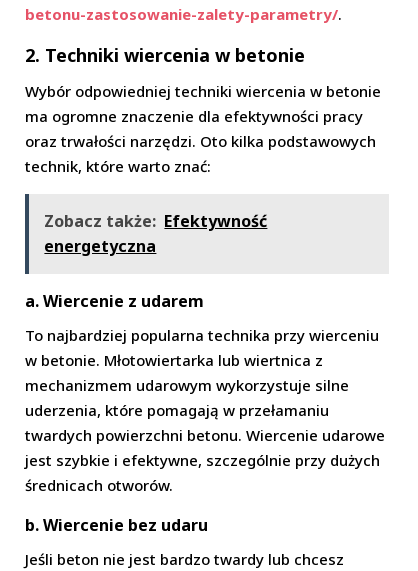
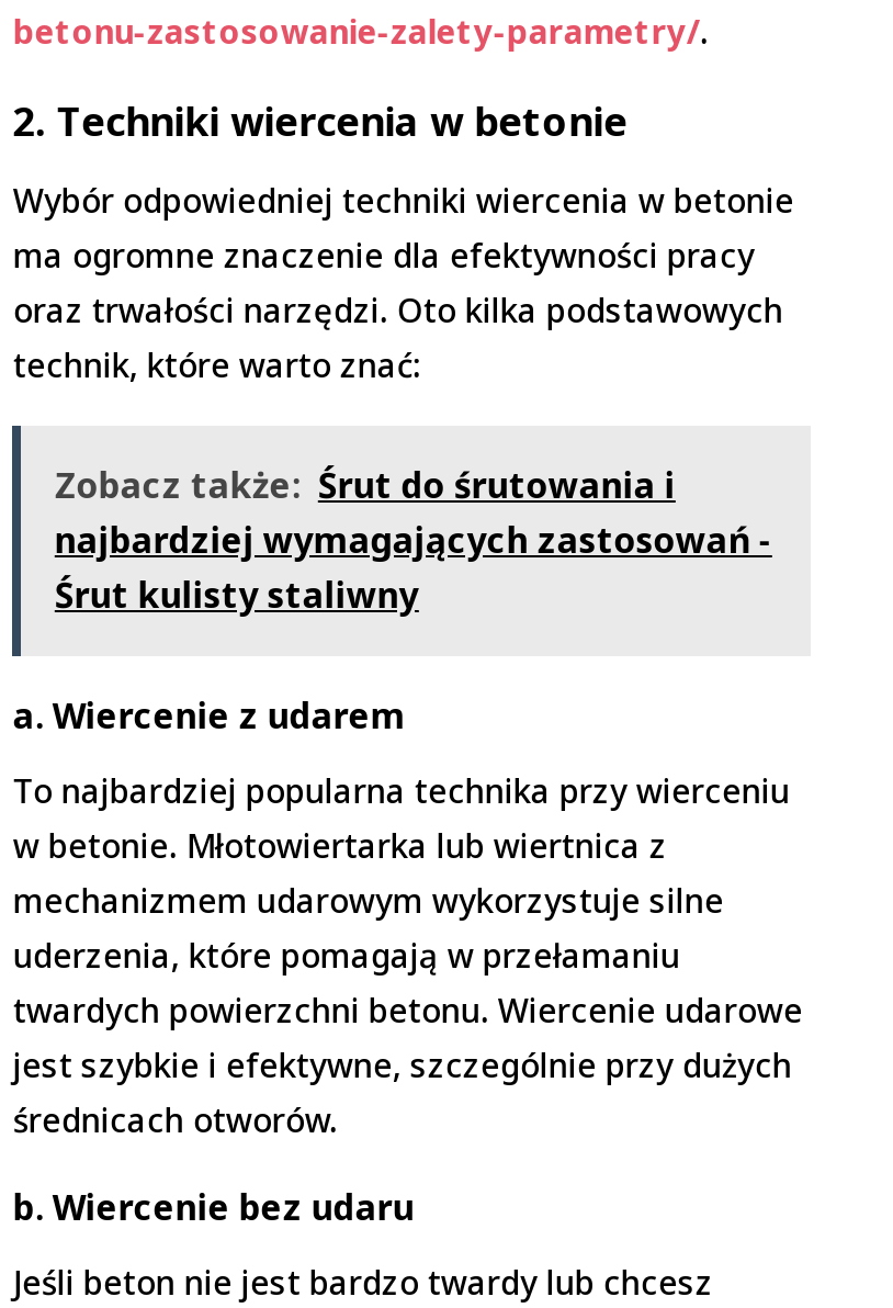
- Zobacz także: Efektywność
- energetyczna
+ Zobacz także: Śrut do śrutowania i
+ najbardziej wymagających zastosowań -
+ Śrut kulisty staliwny
